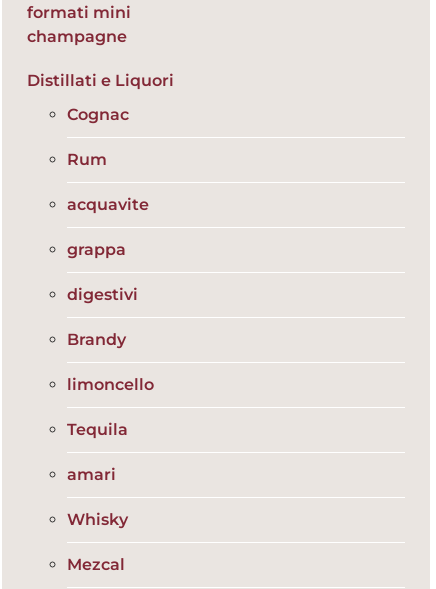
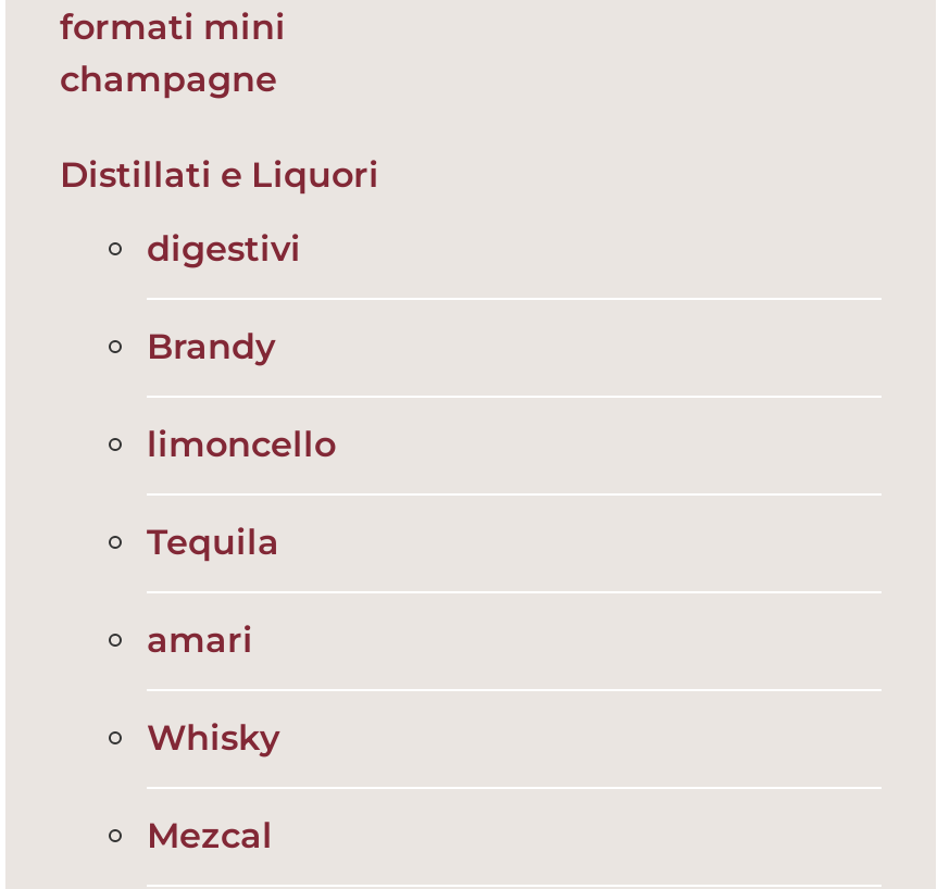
- Cognac
- Rum
- acquavite
- grappa
